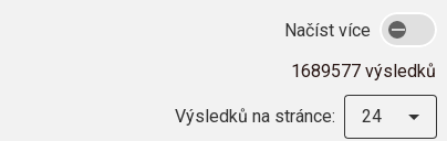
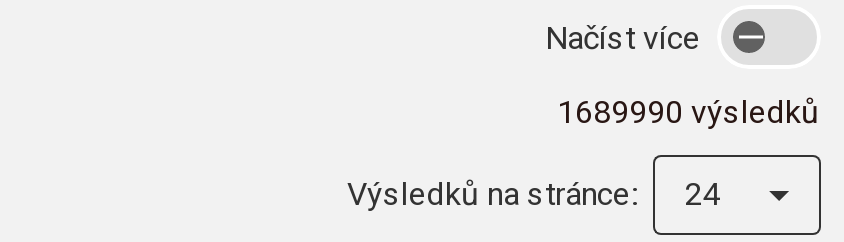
- 1689577 výsledků
+ 1689990 výsledků
